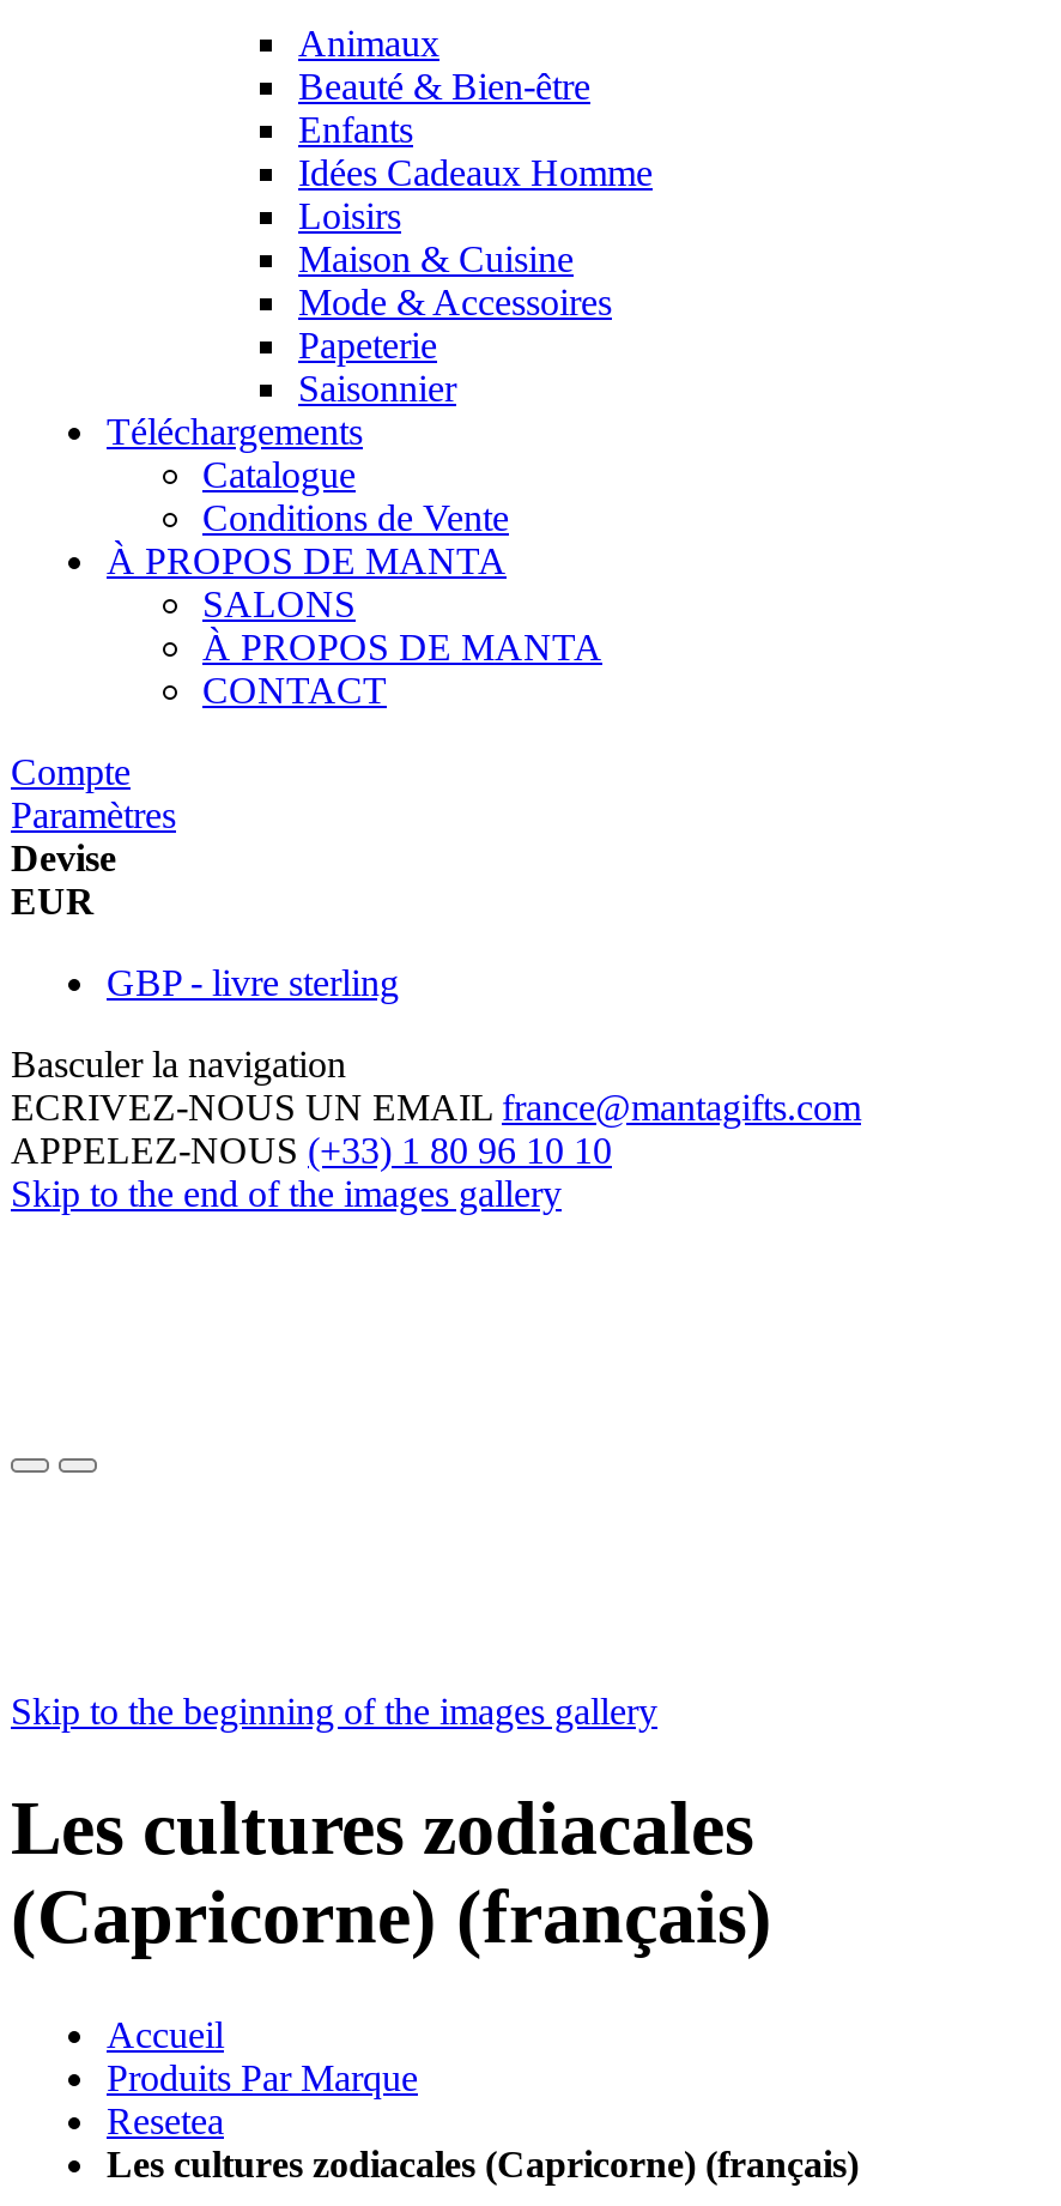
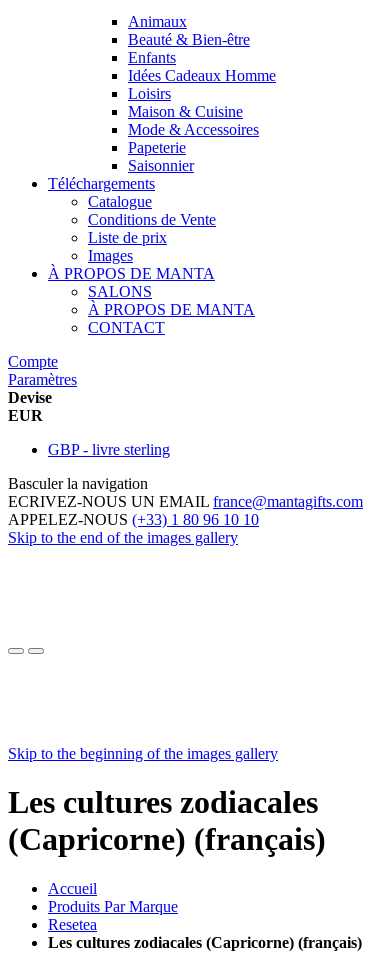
+ Liste de prix
+ Images
